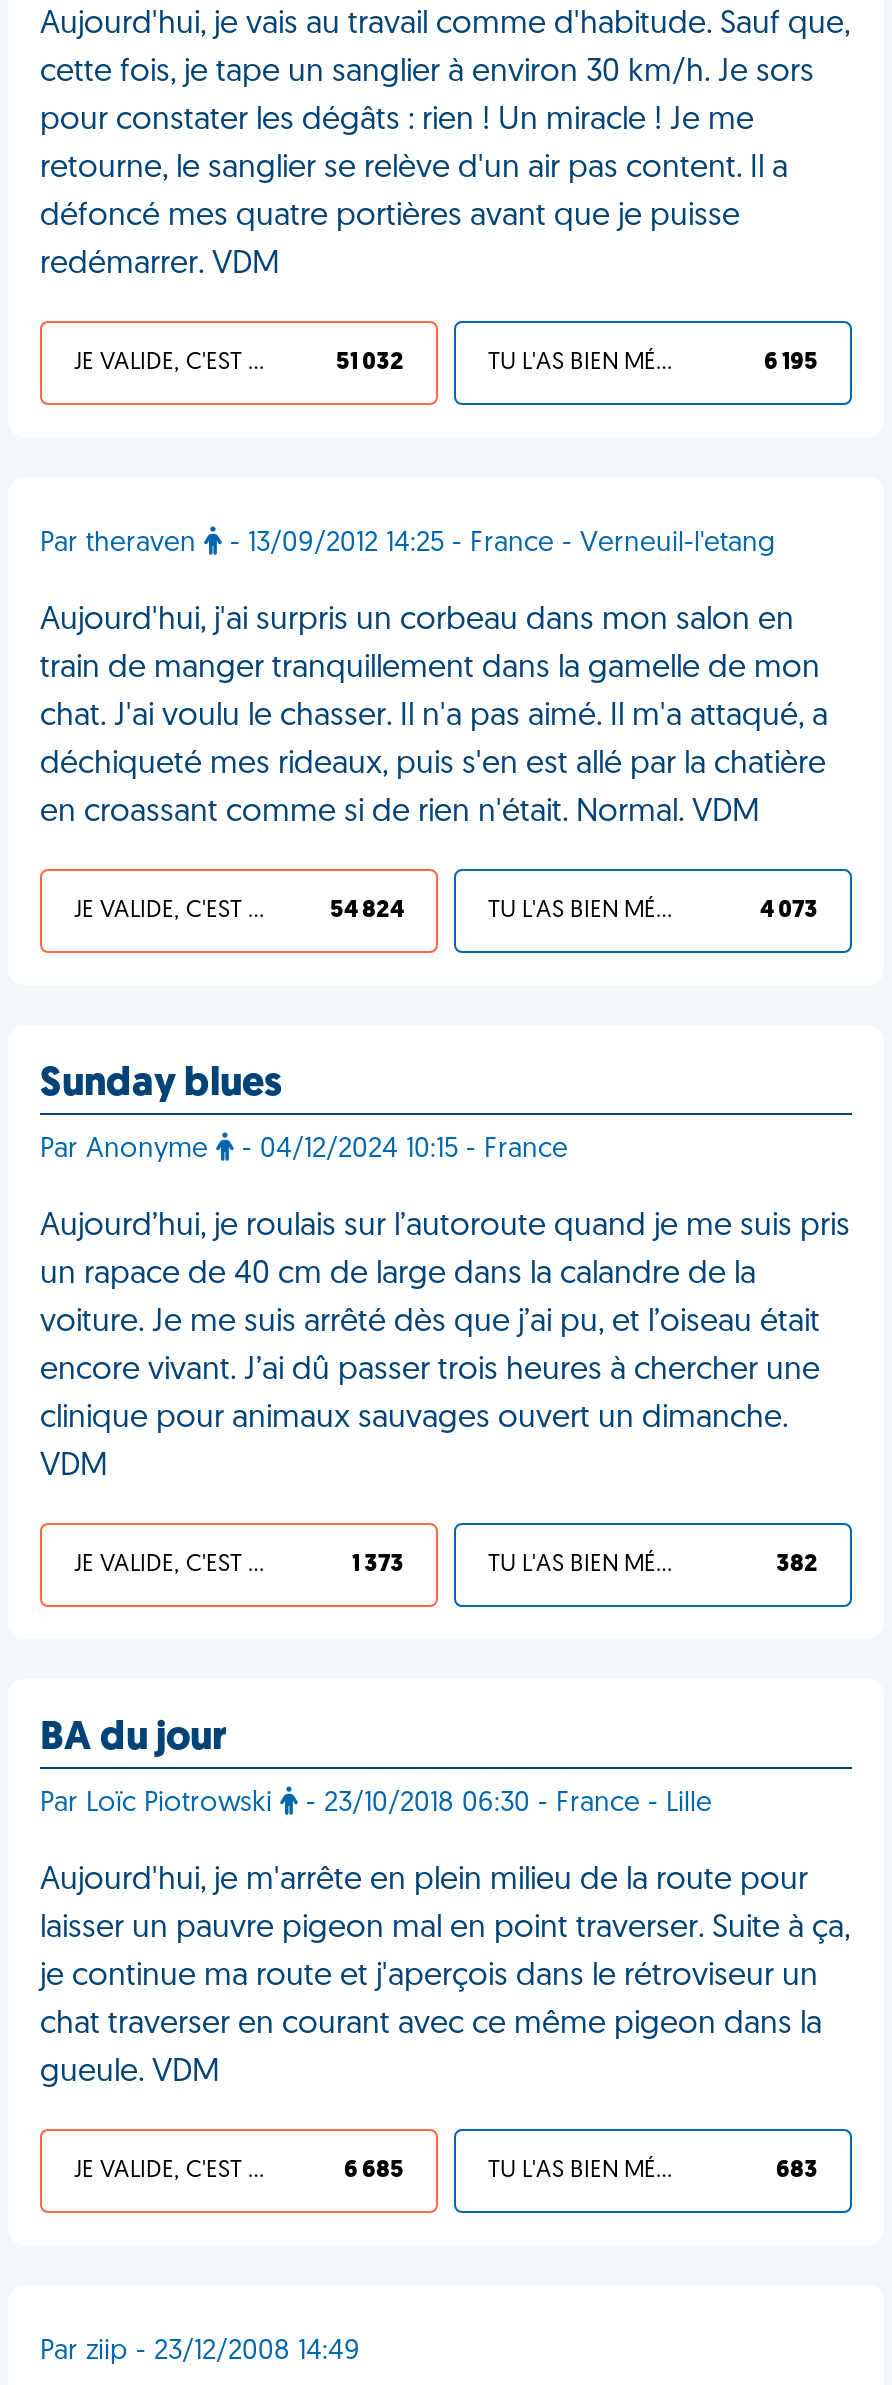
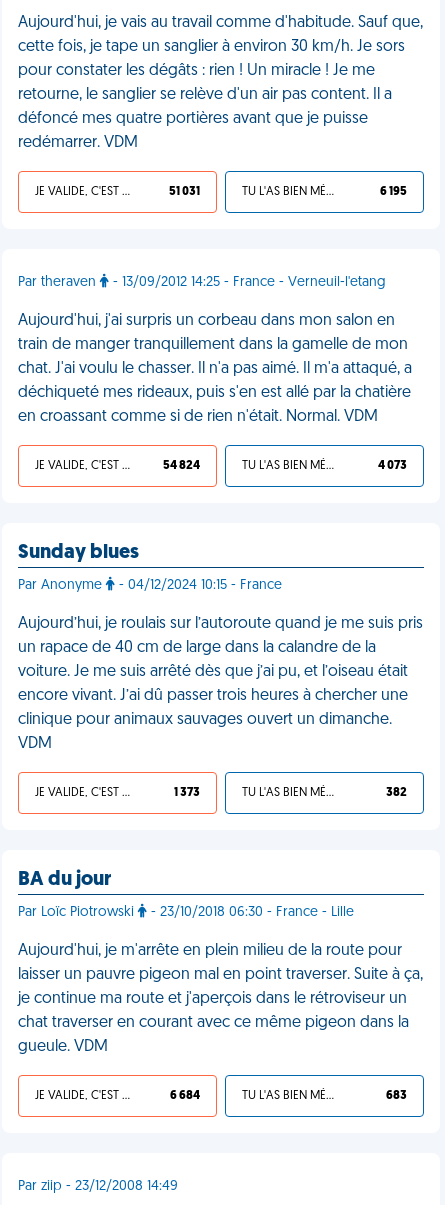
- 51 032
+ 51 031

- 6 685
+ 6 684
